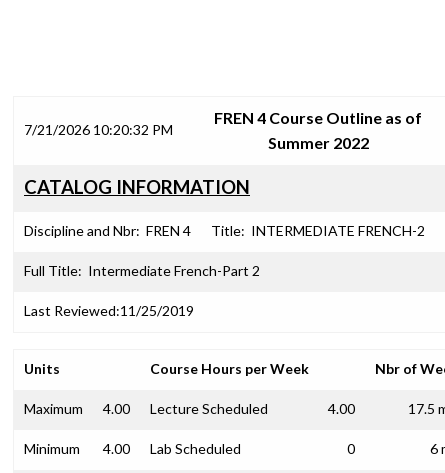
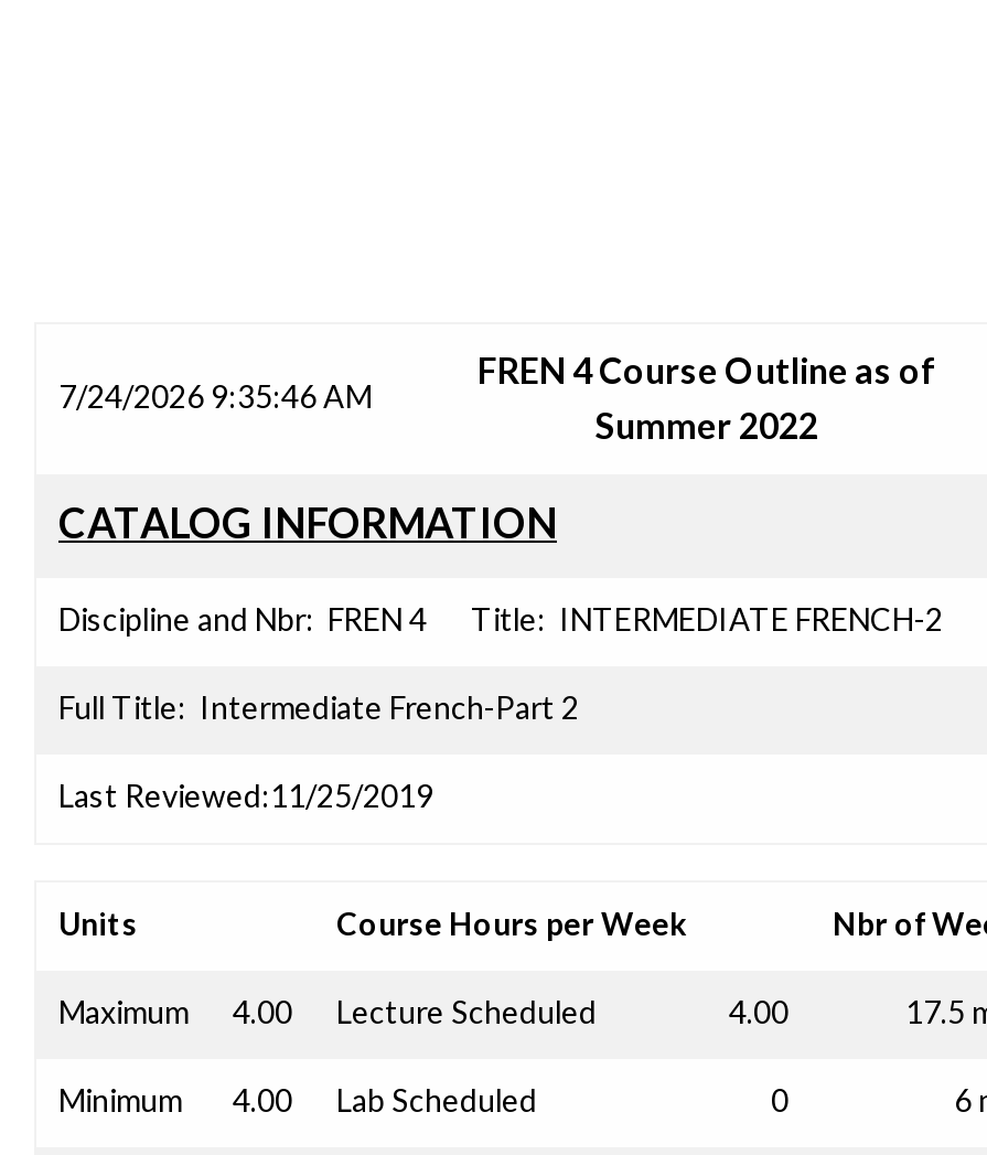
- 7/21/2026 10:20:32 PM
+ 7/24/2026 9:35:46 AM
